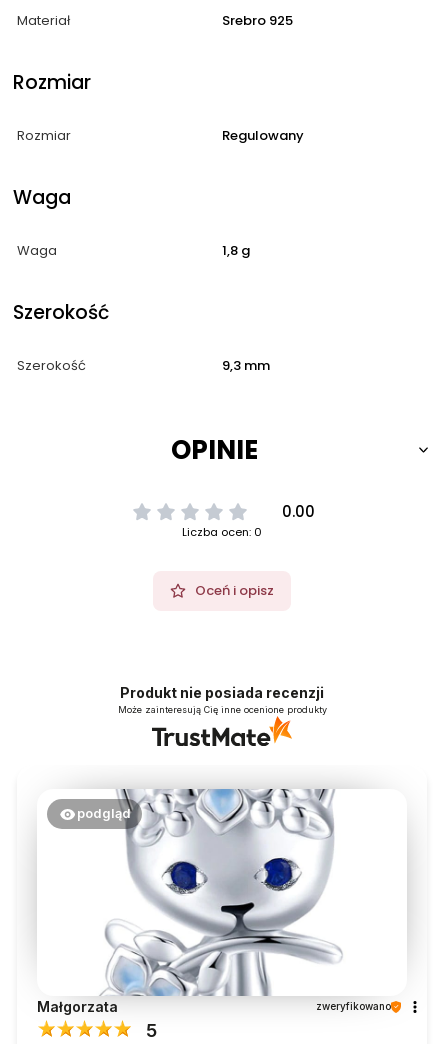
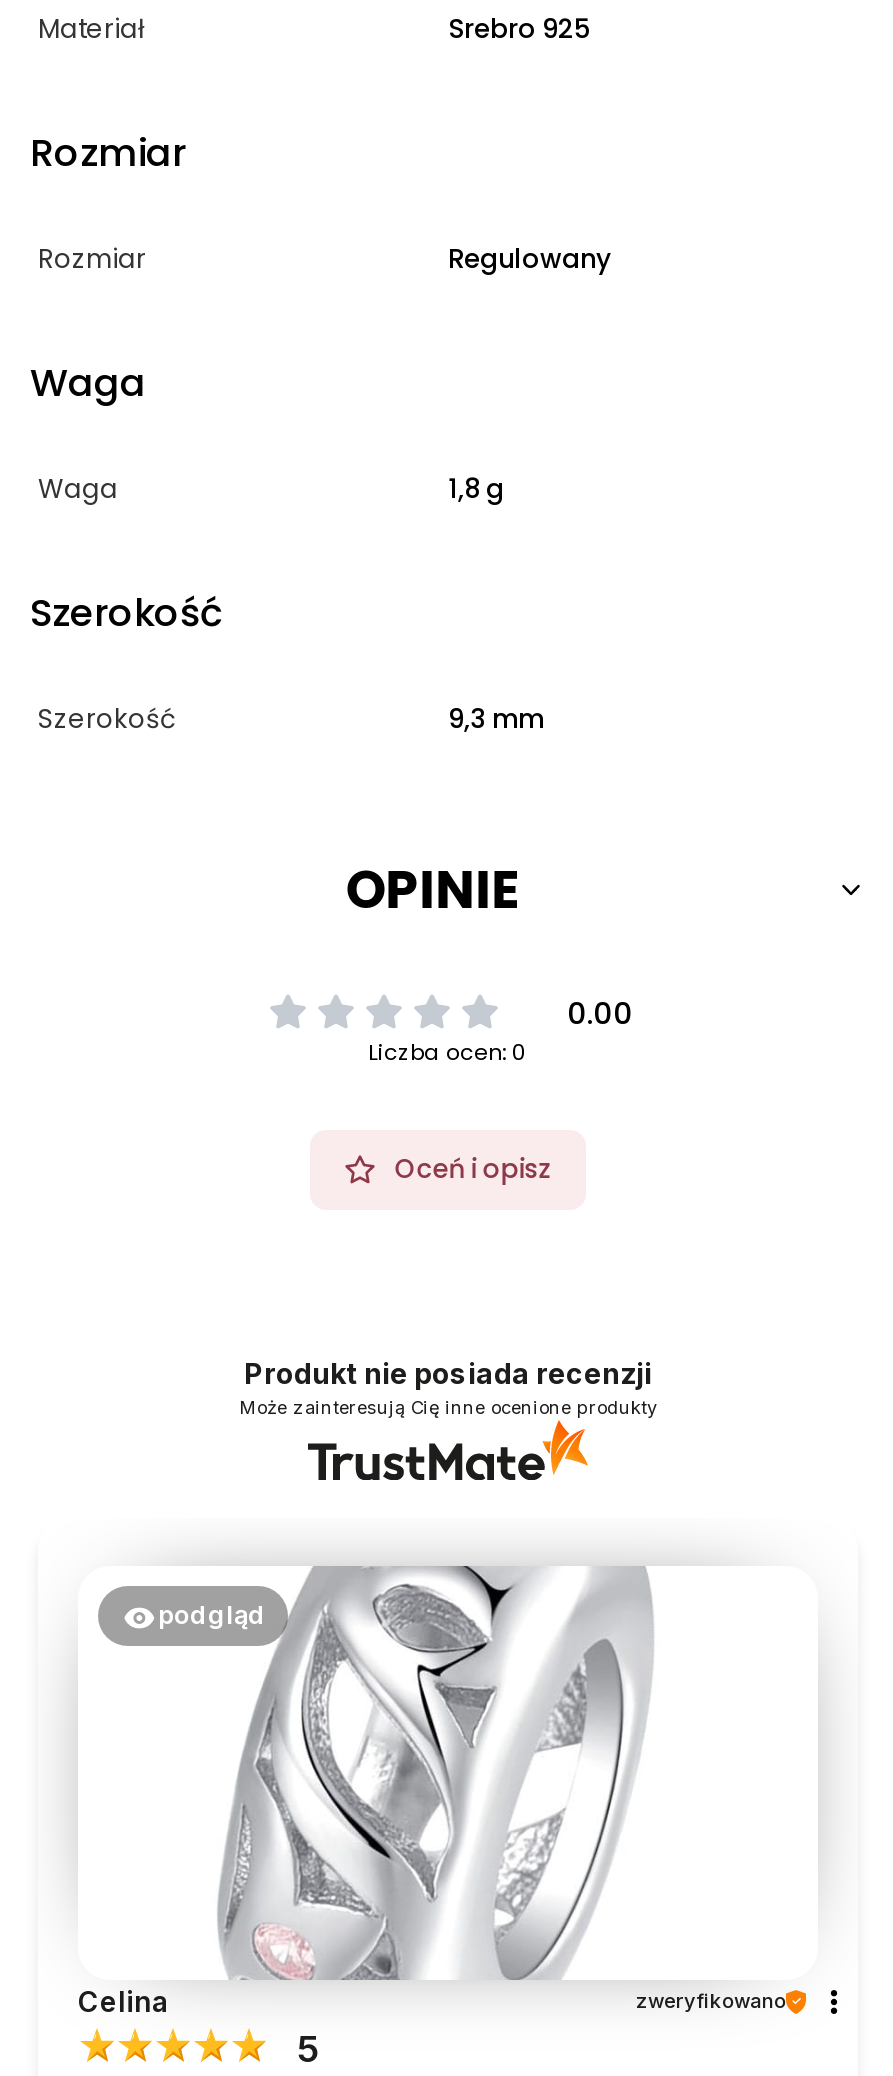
- [image]
- Małgorzata
+ [image]
+ Celina
